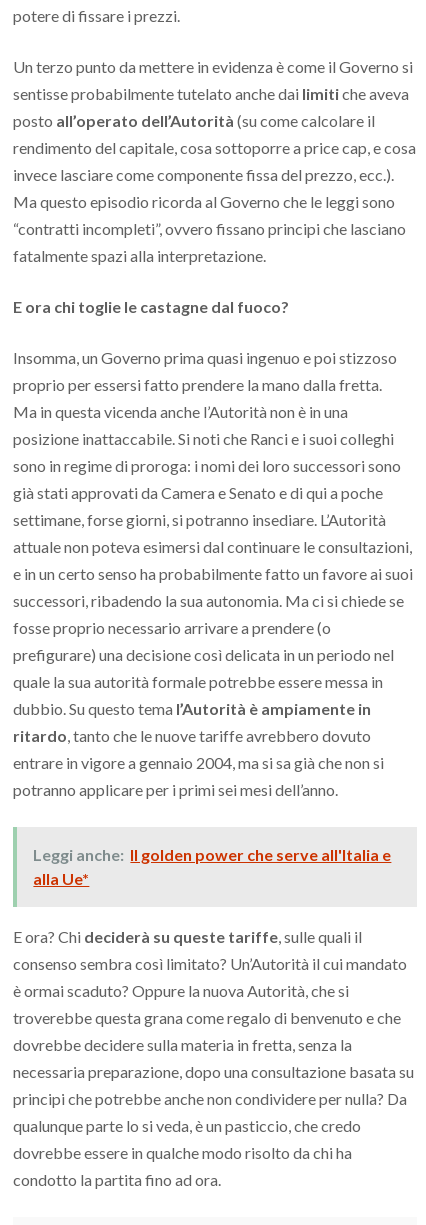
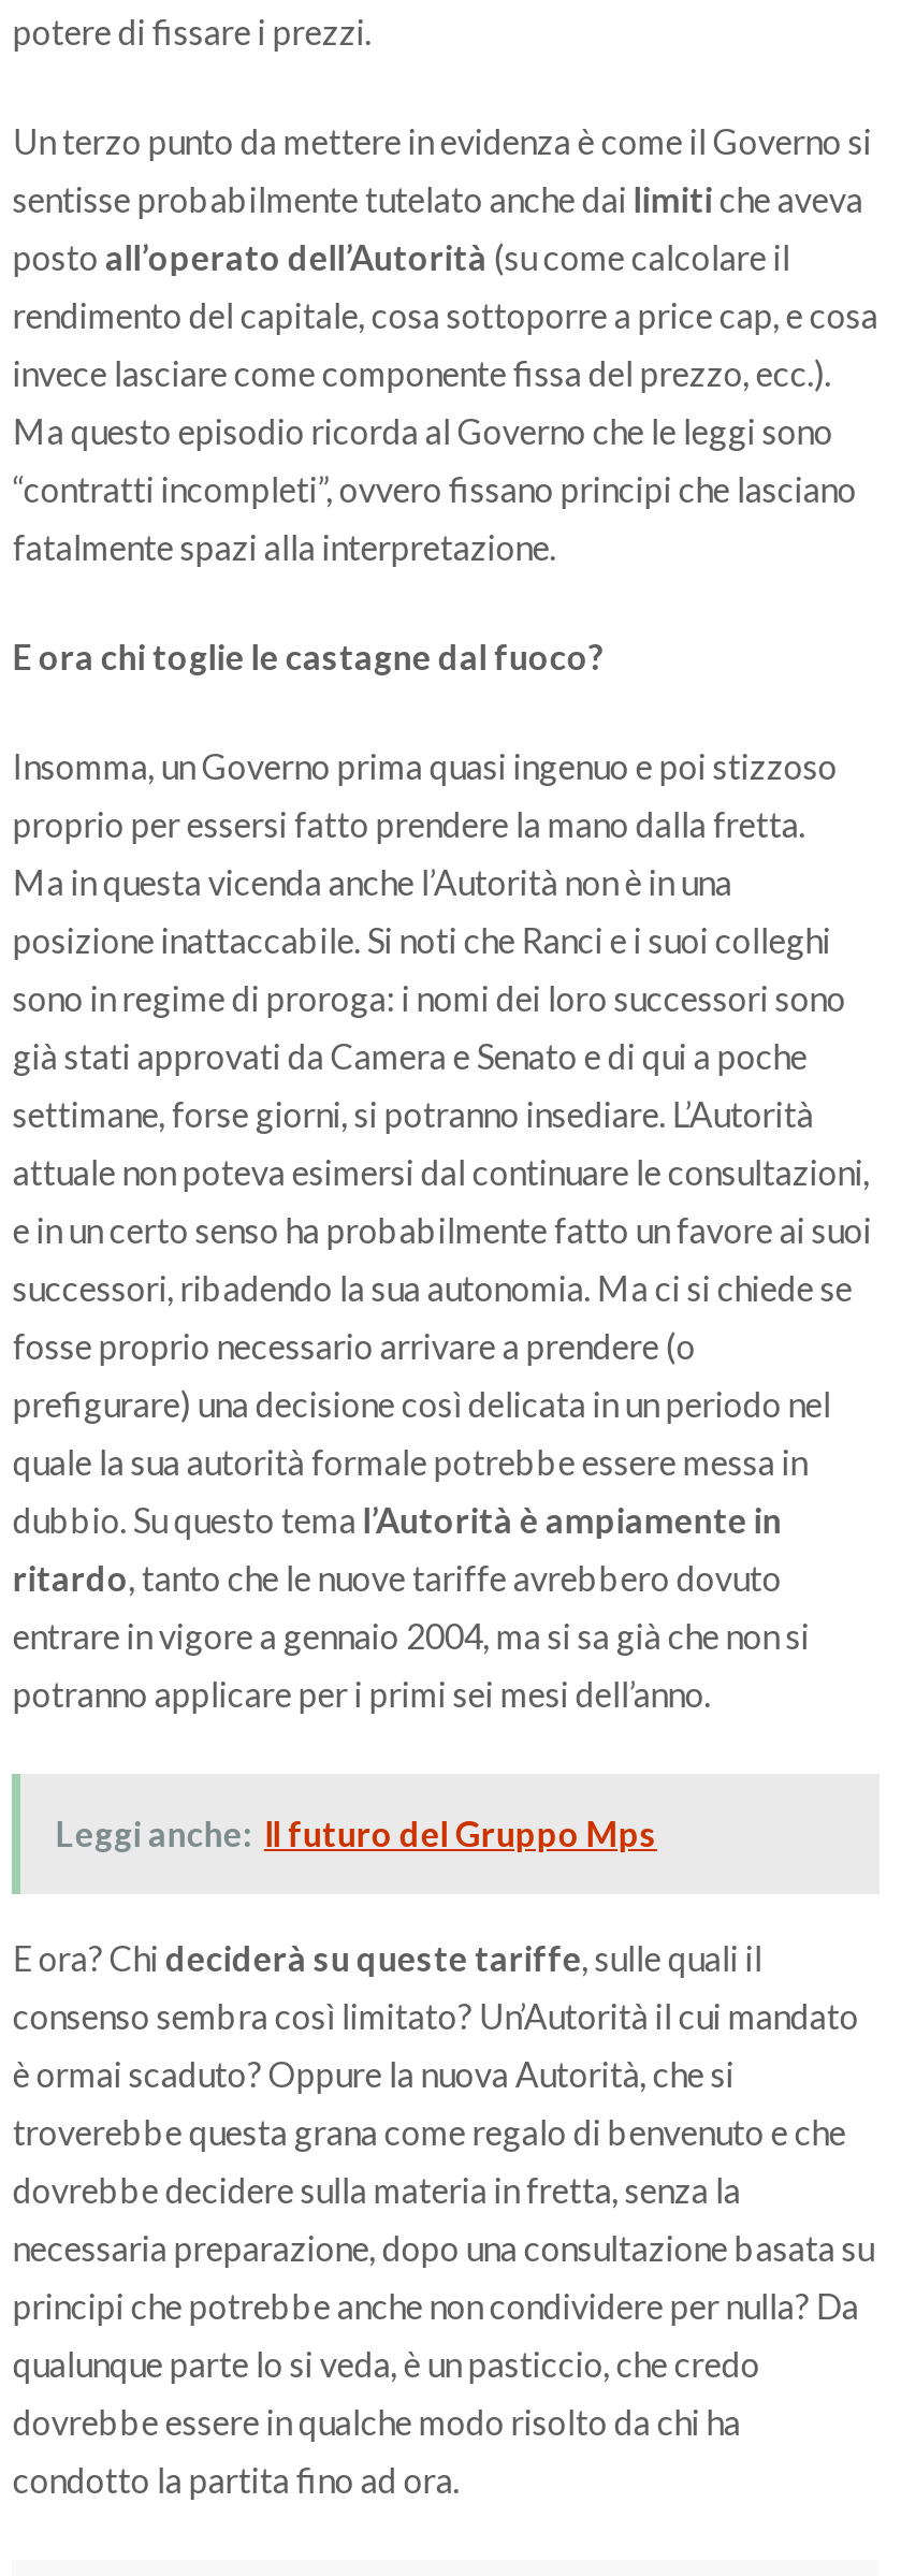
- Leggi anche: Il golden power che serve all'Italia e
- alla Ue*
+ Leggi anche: Il futuro del Gruppo Mps
